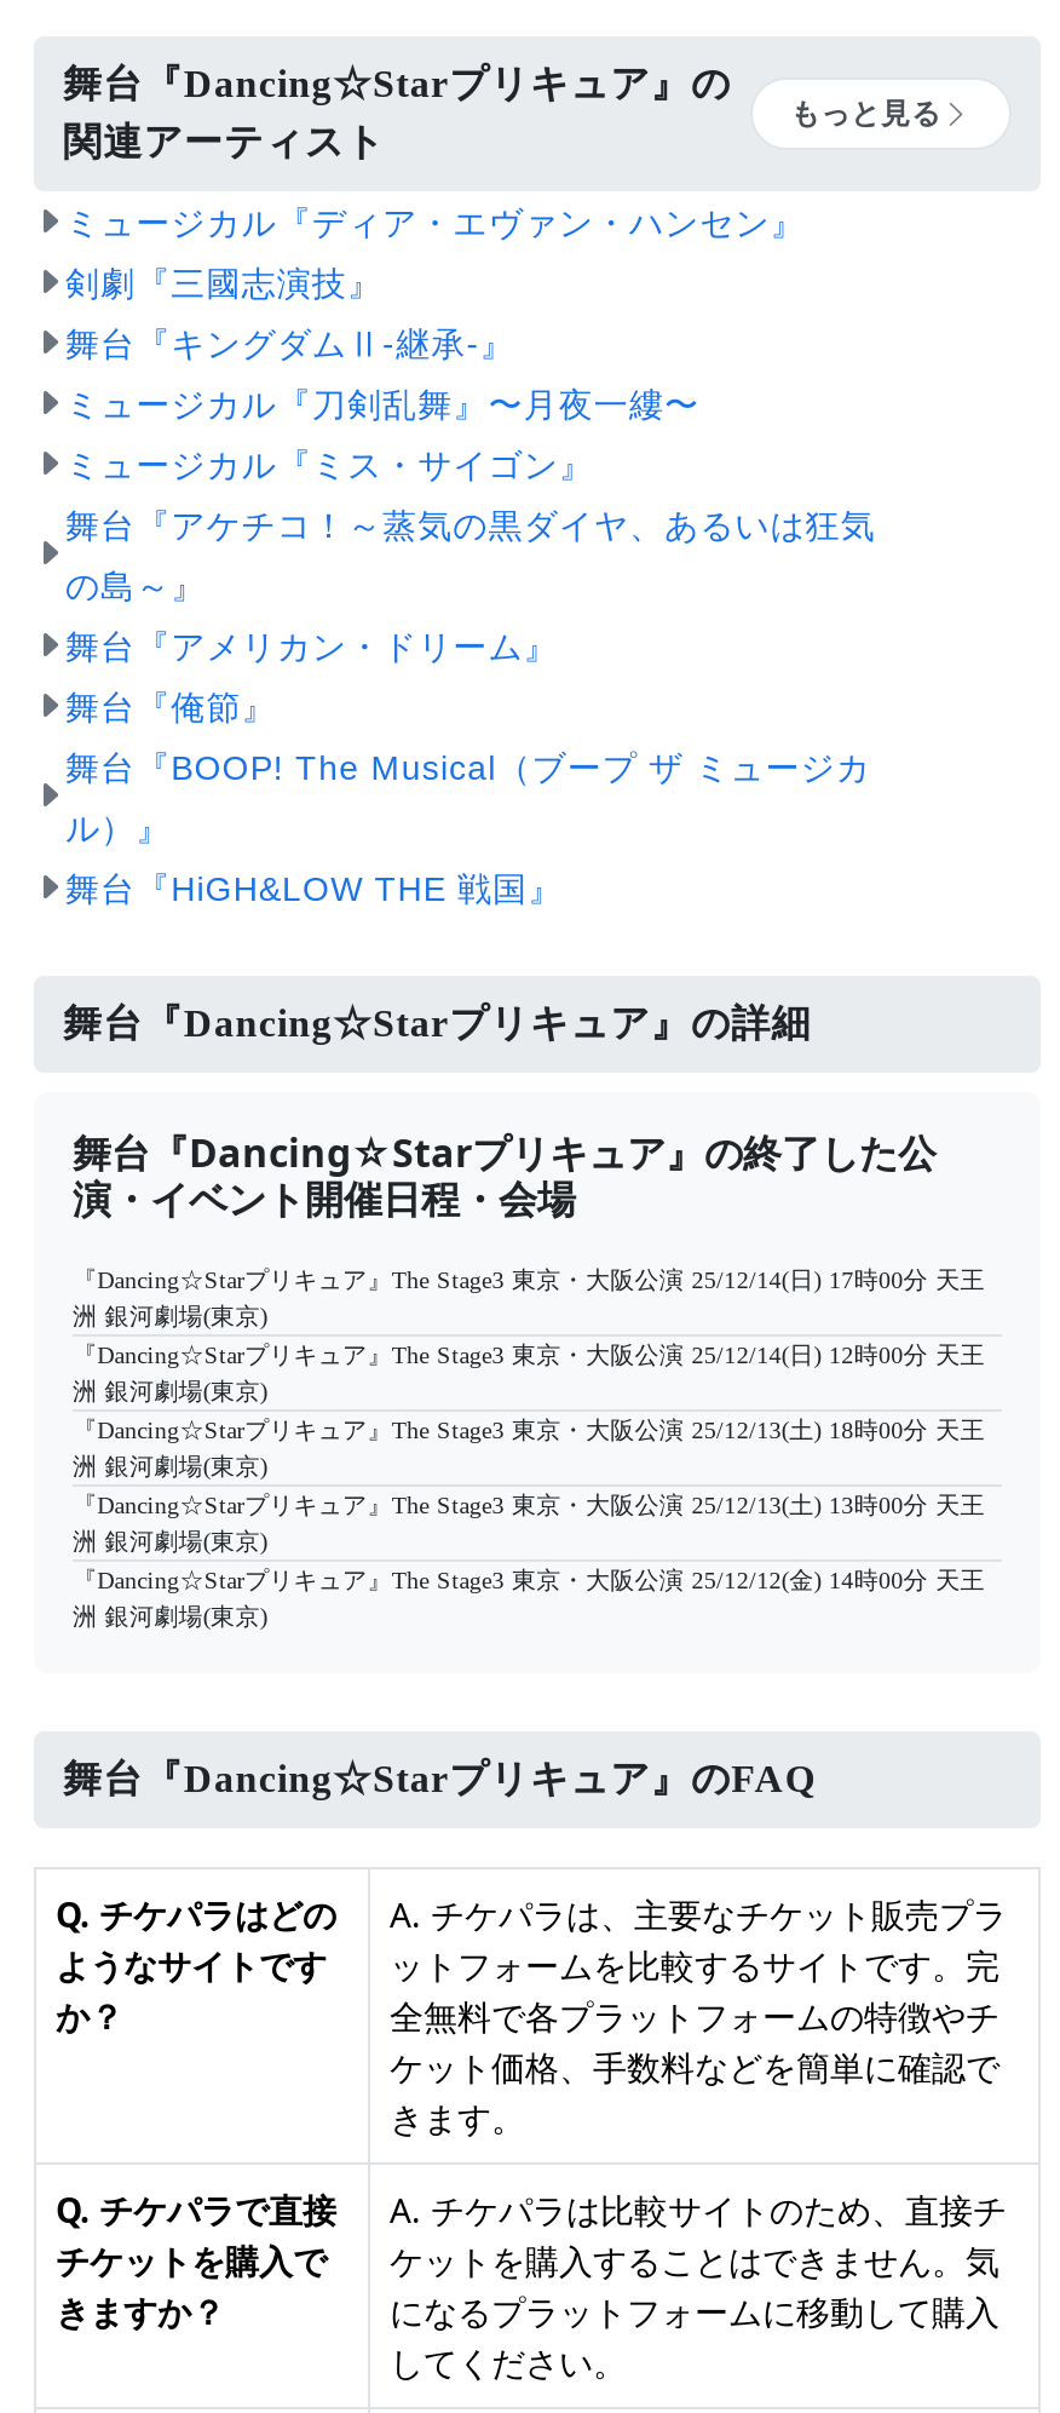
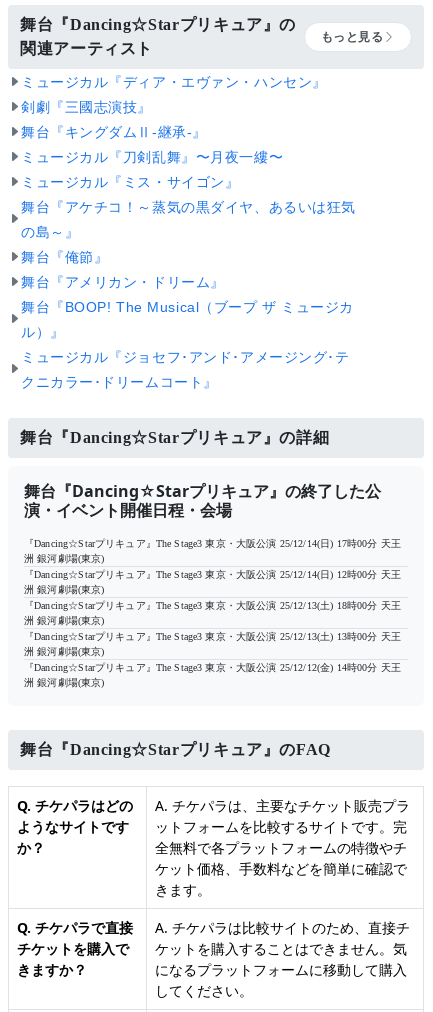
moved down: 舞台『アメリカン・ドリーム』

moved up: 舞台『俺節』

- 舞台『HiGH&LOW THE 戦国』
+ ミュージカル『ジョセフ･アンド･アメージング･テ
+ クニカラー･ドリームコート』
